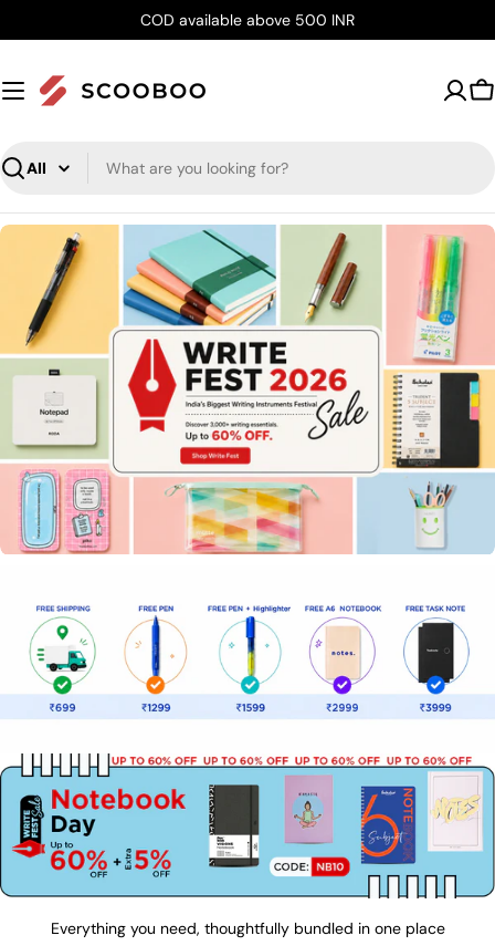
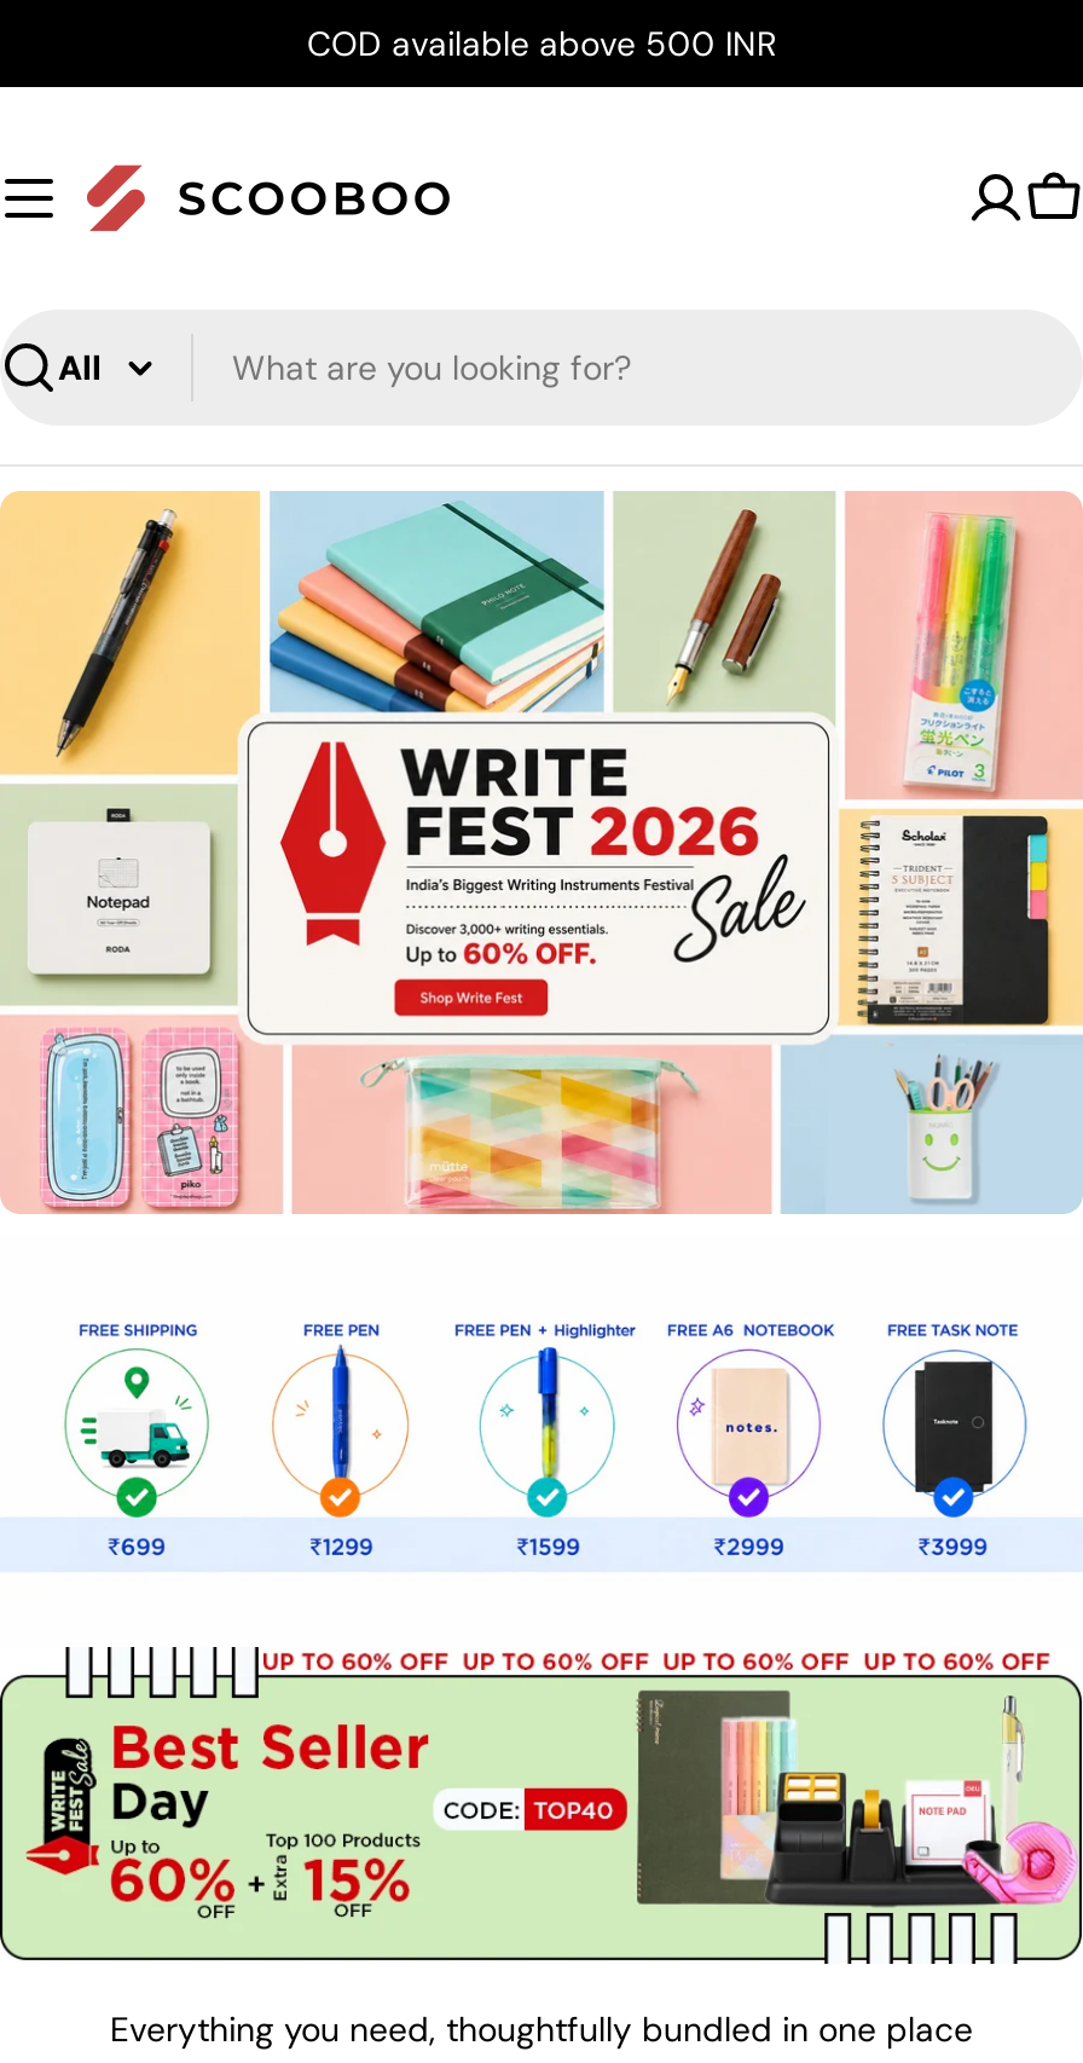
- [image]
+ [image]
